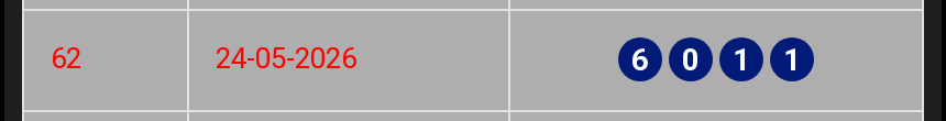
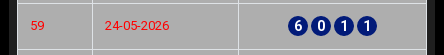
- 62
+ 59
